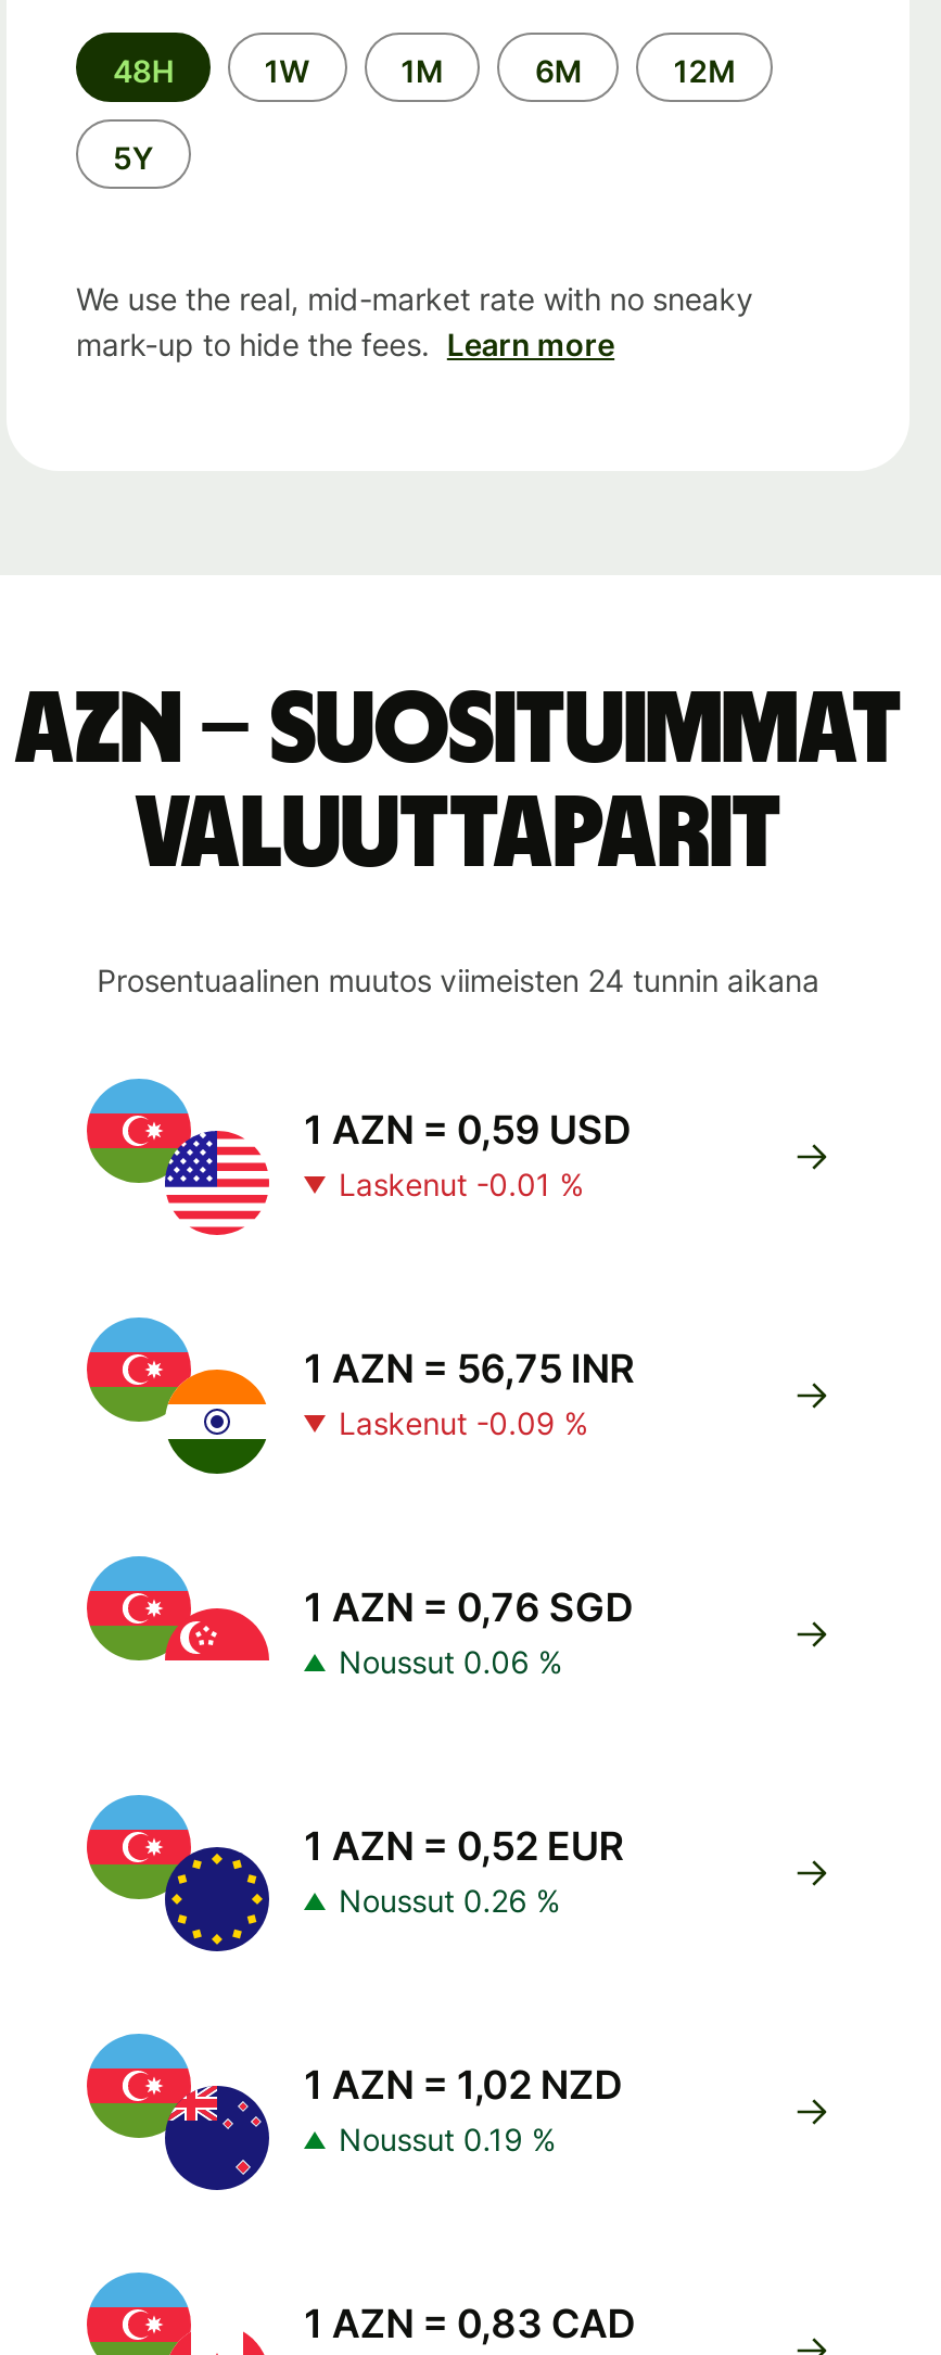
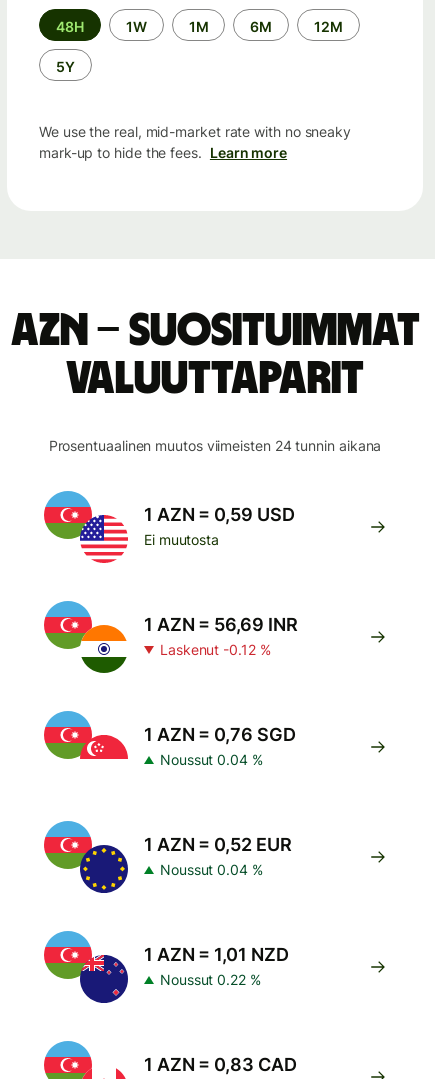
- Laskenut -0.01 %
+ Ei muutosta

- 1 AZN = 56,75 INR
- Laskenut -0.09 %
+ 1 AZN = 56,69 INR
+ Laskenut -0.12 %

- Noussut 0.06 %
+ Noussut 0.04 %

- Noussut 0.26 %
+ Noussut 0.04 %

- 1 AZN = 1,02 NZD
+ 1 AZN = 1,01 NZD

- Noussut 0.19 %
+ Noussut 0.22 %
